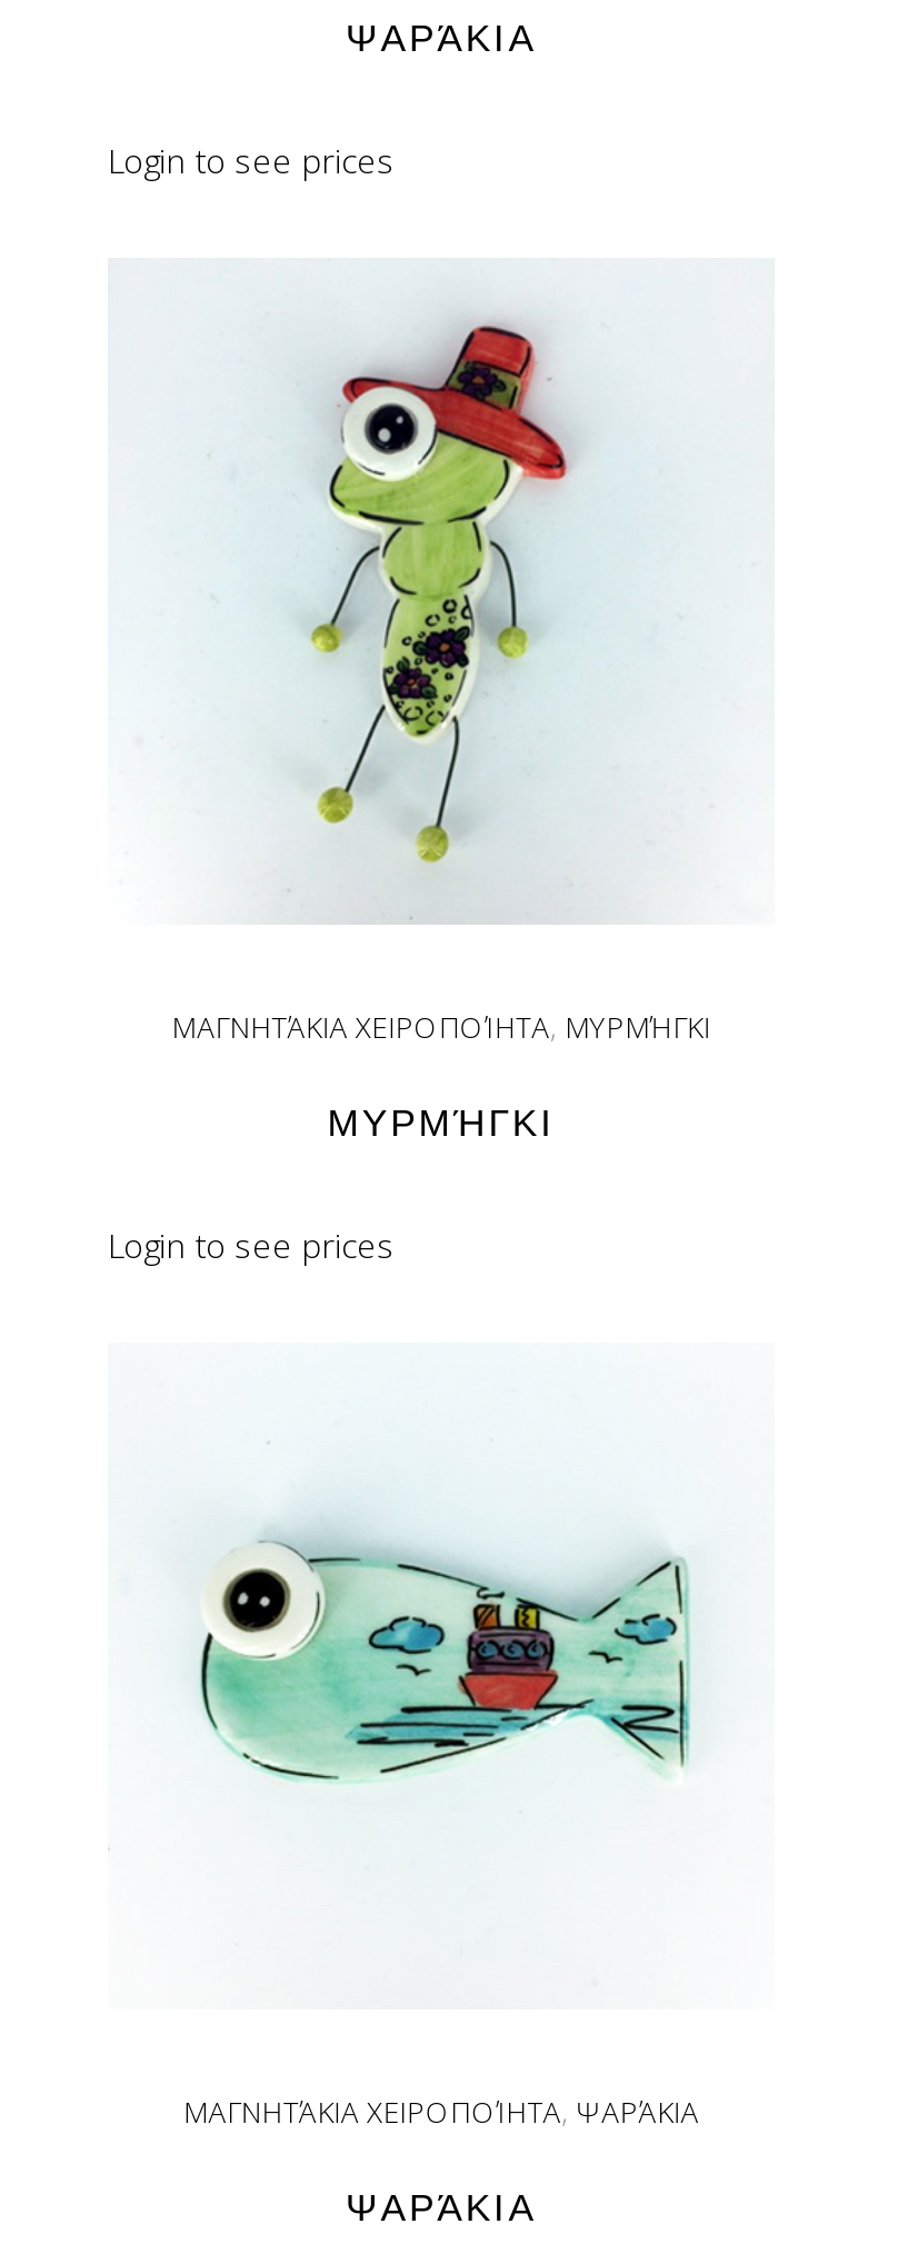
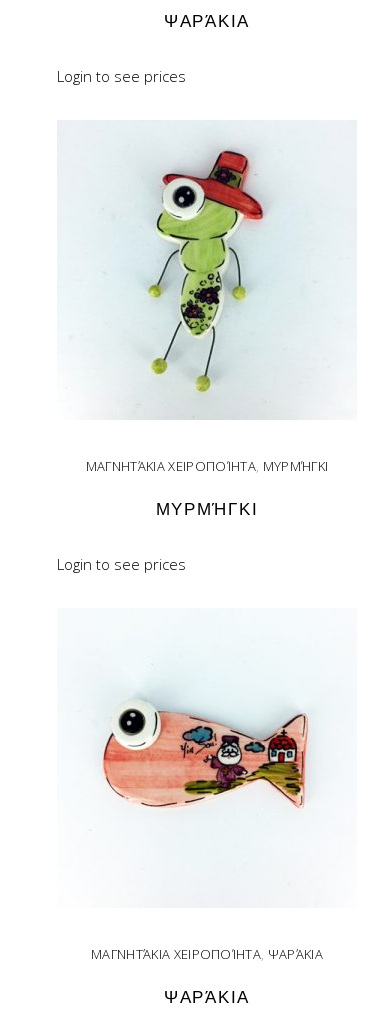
- [image]
+ [image]
